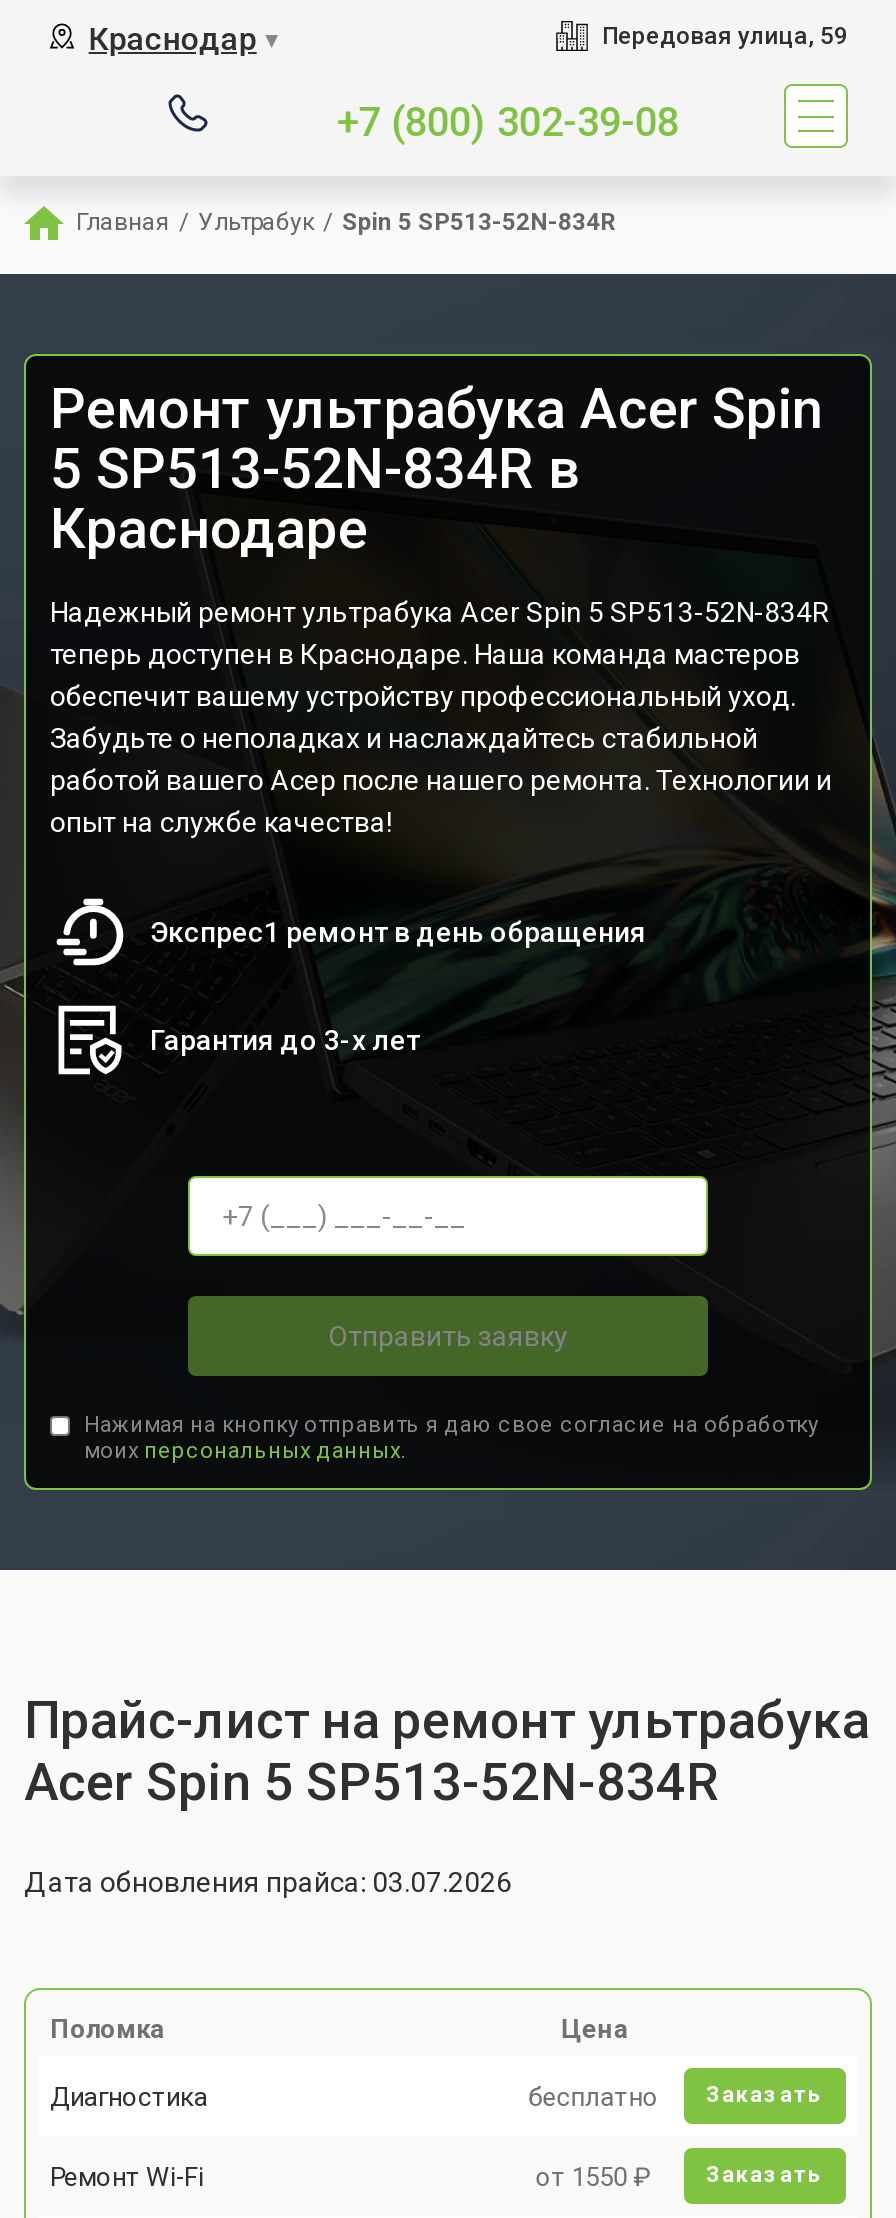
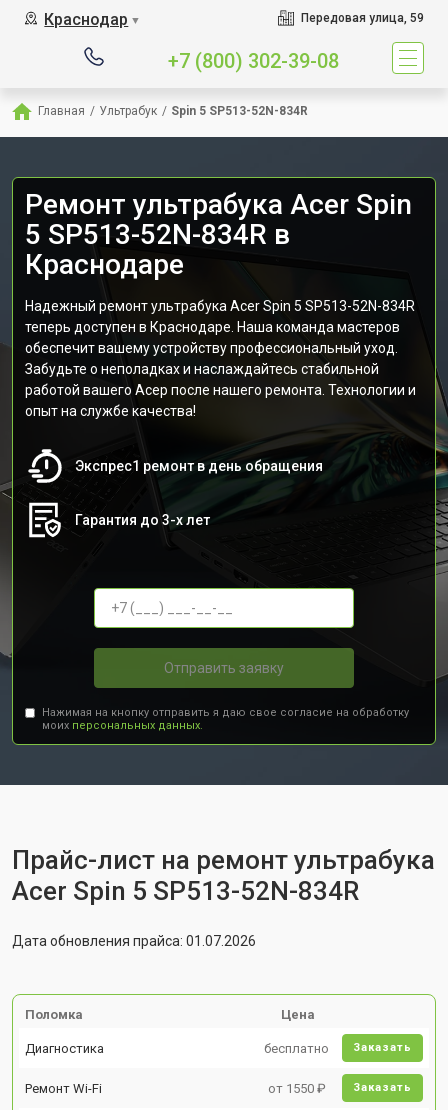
- Дата обновления прайса: 03.07.2026
+ Дата обновления прайса: 01.07.2026
